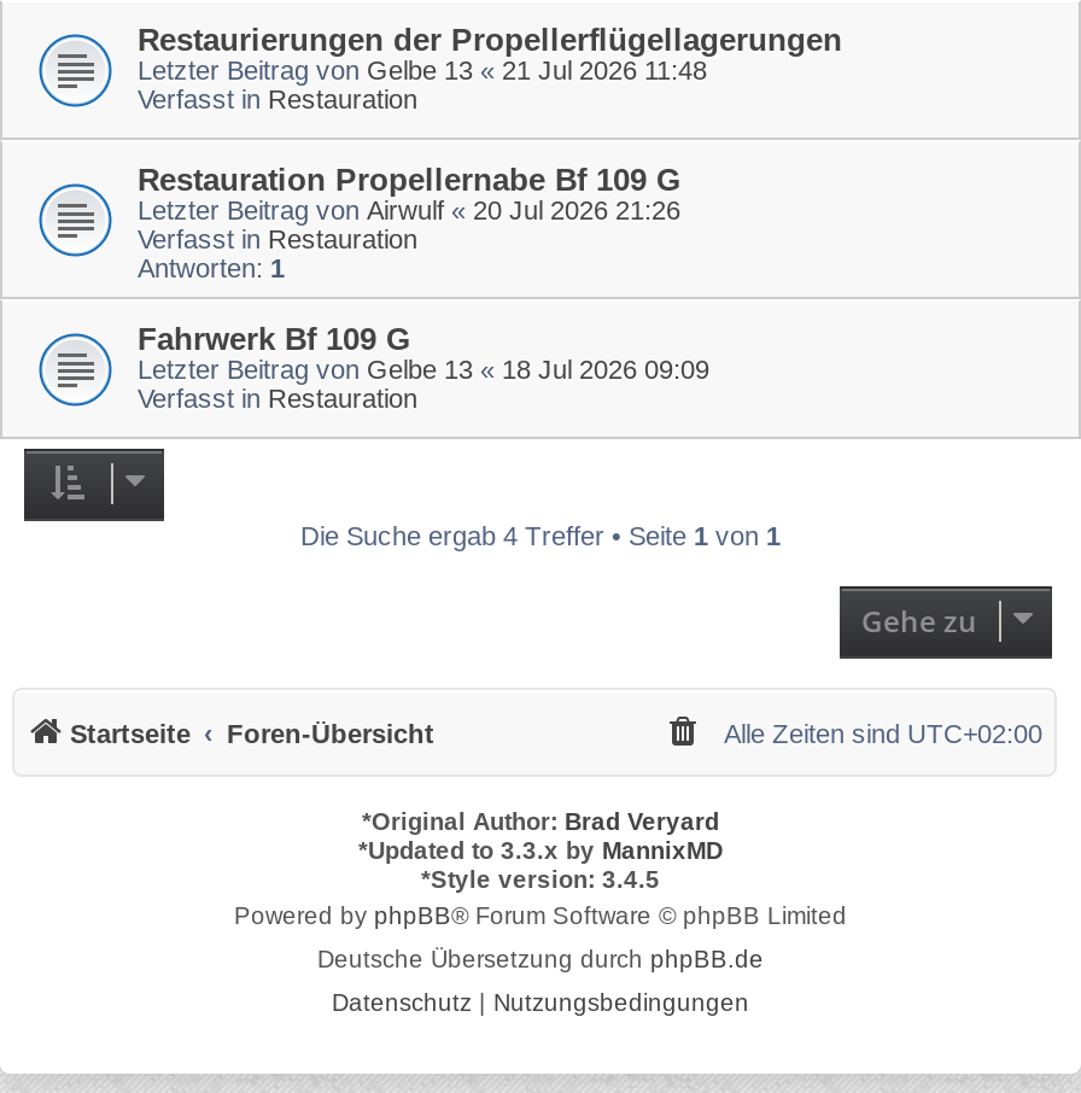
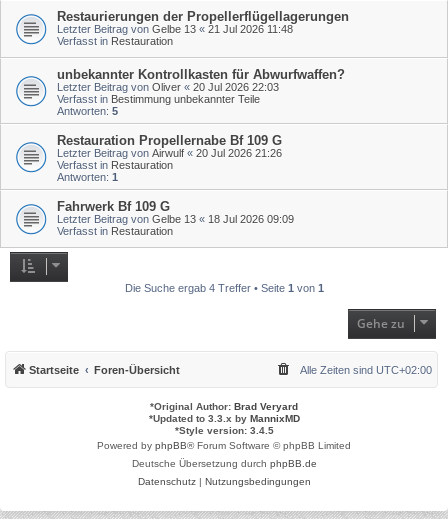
+ unbekannter Kontrollkasten für Abwurfwaffen?
+ Letzter Beitrag von Oliver «20 Jul 2026 22:03
+ Verfasst in Bestimmung unbekannter Teile
+ Antworten: 5
